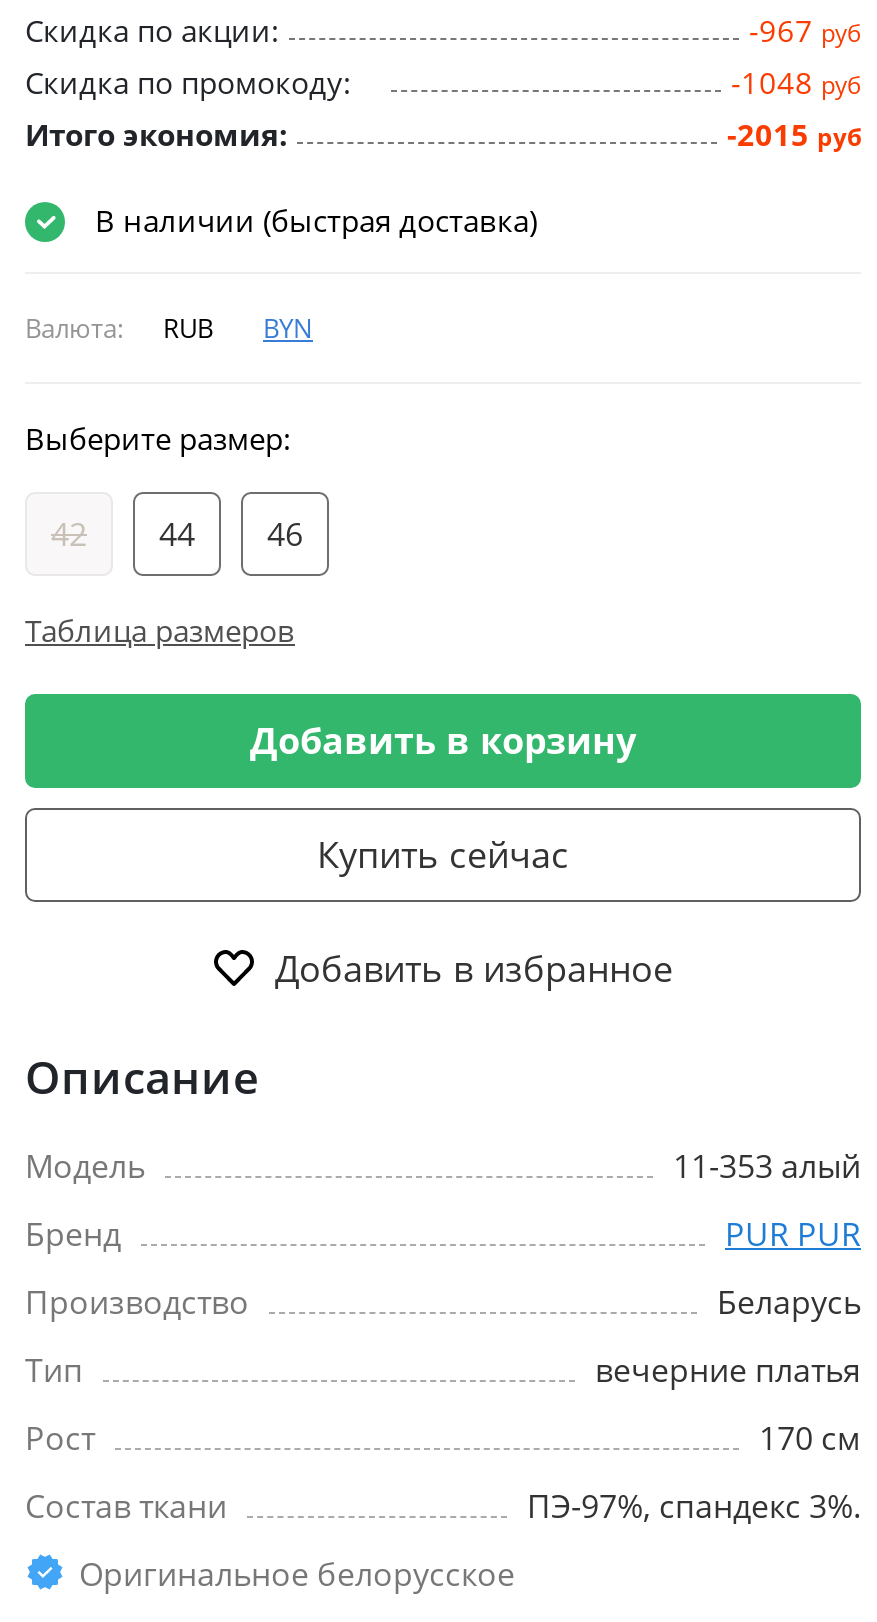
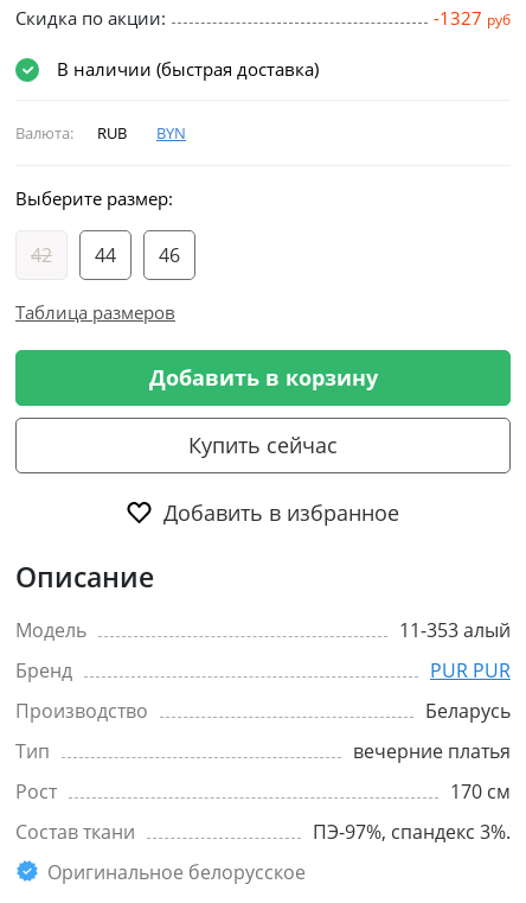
- -967 руб
- Скидка по промокоду:
- -1048 руб
- Итого экономия:
- -2015 руб
+ -1327 руб
